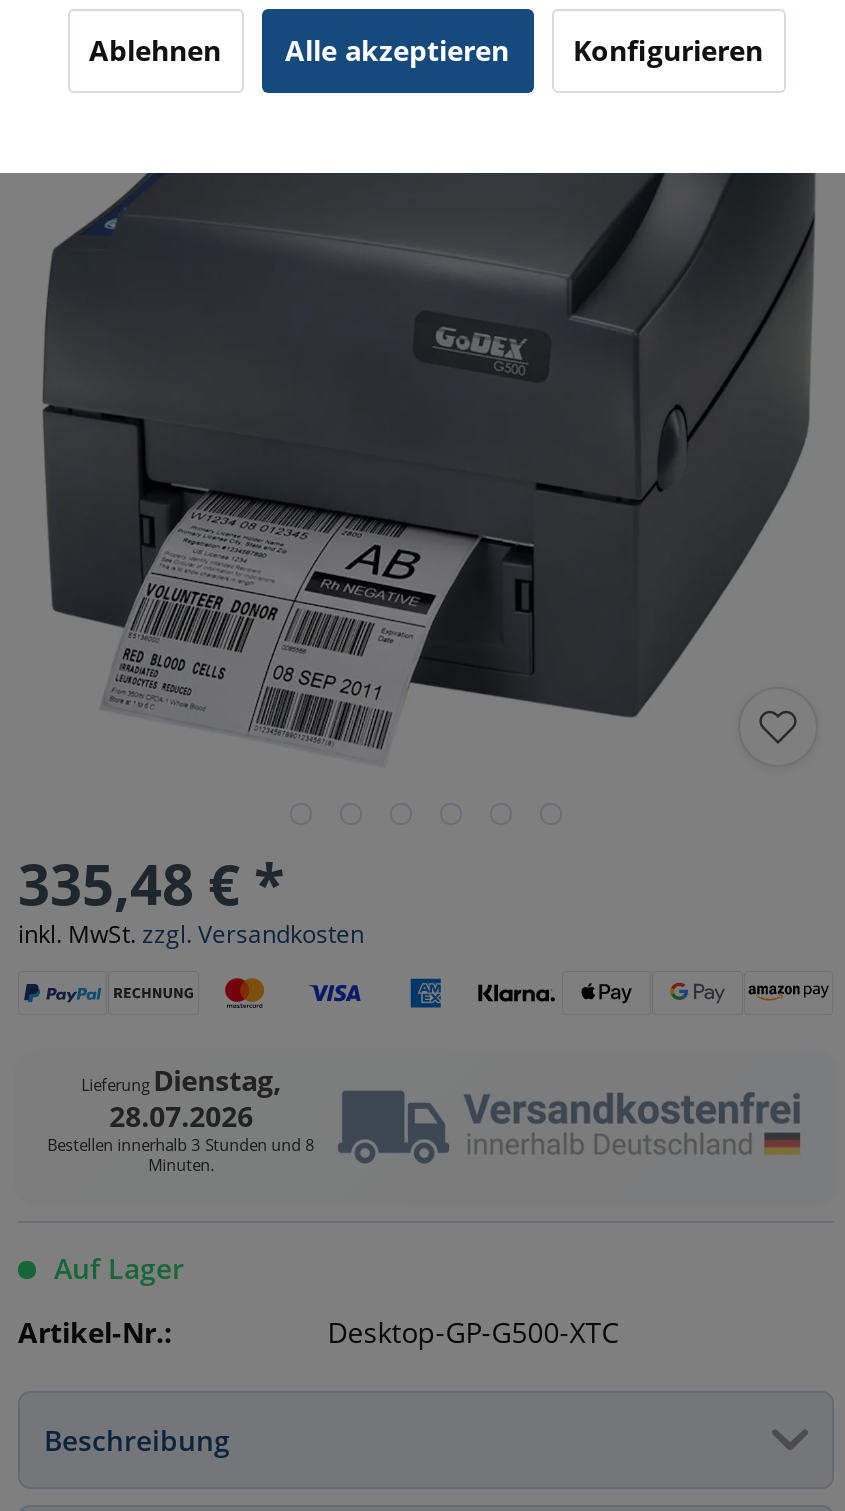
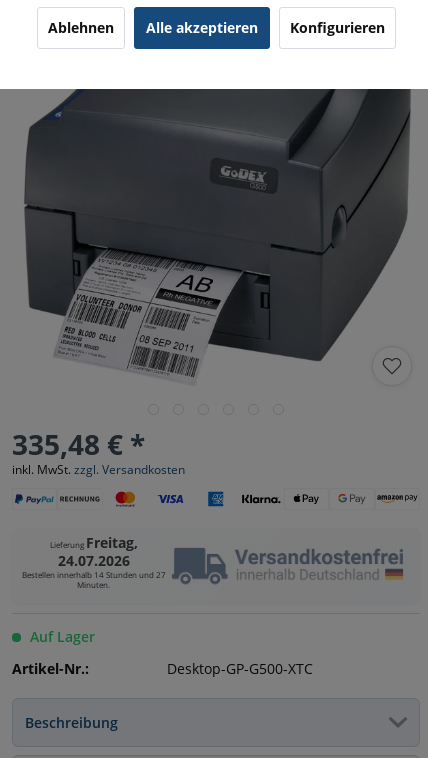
- LieferungDienstag,
+ LieferungFreitag,

- 28.07.2026
+ 24.07.2026

- Bestellen innerhalb 3 Stunden und 8
+ Bestellen innerhalb 14 Stunden und 27
